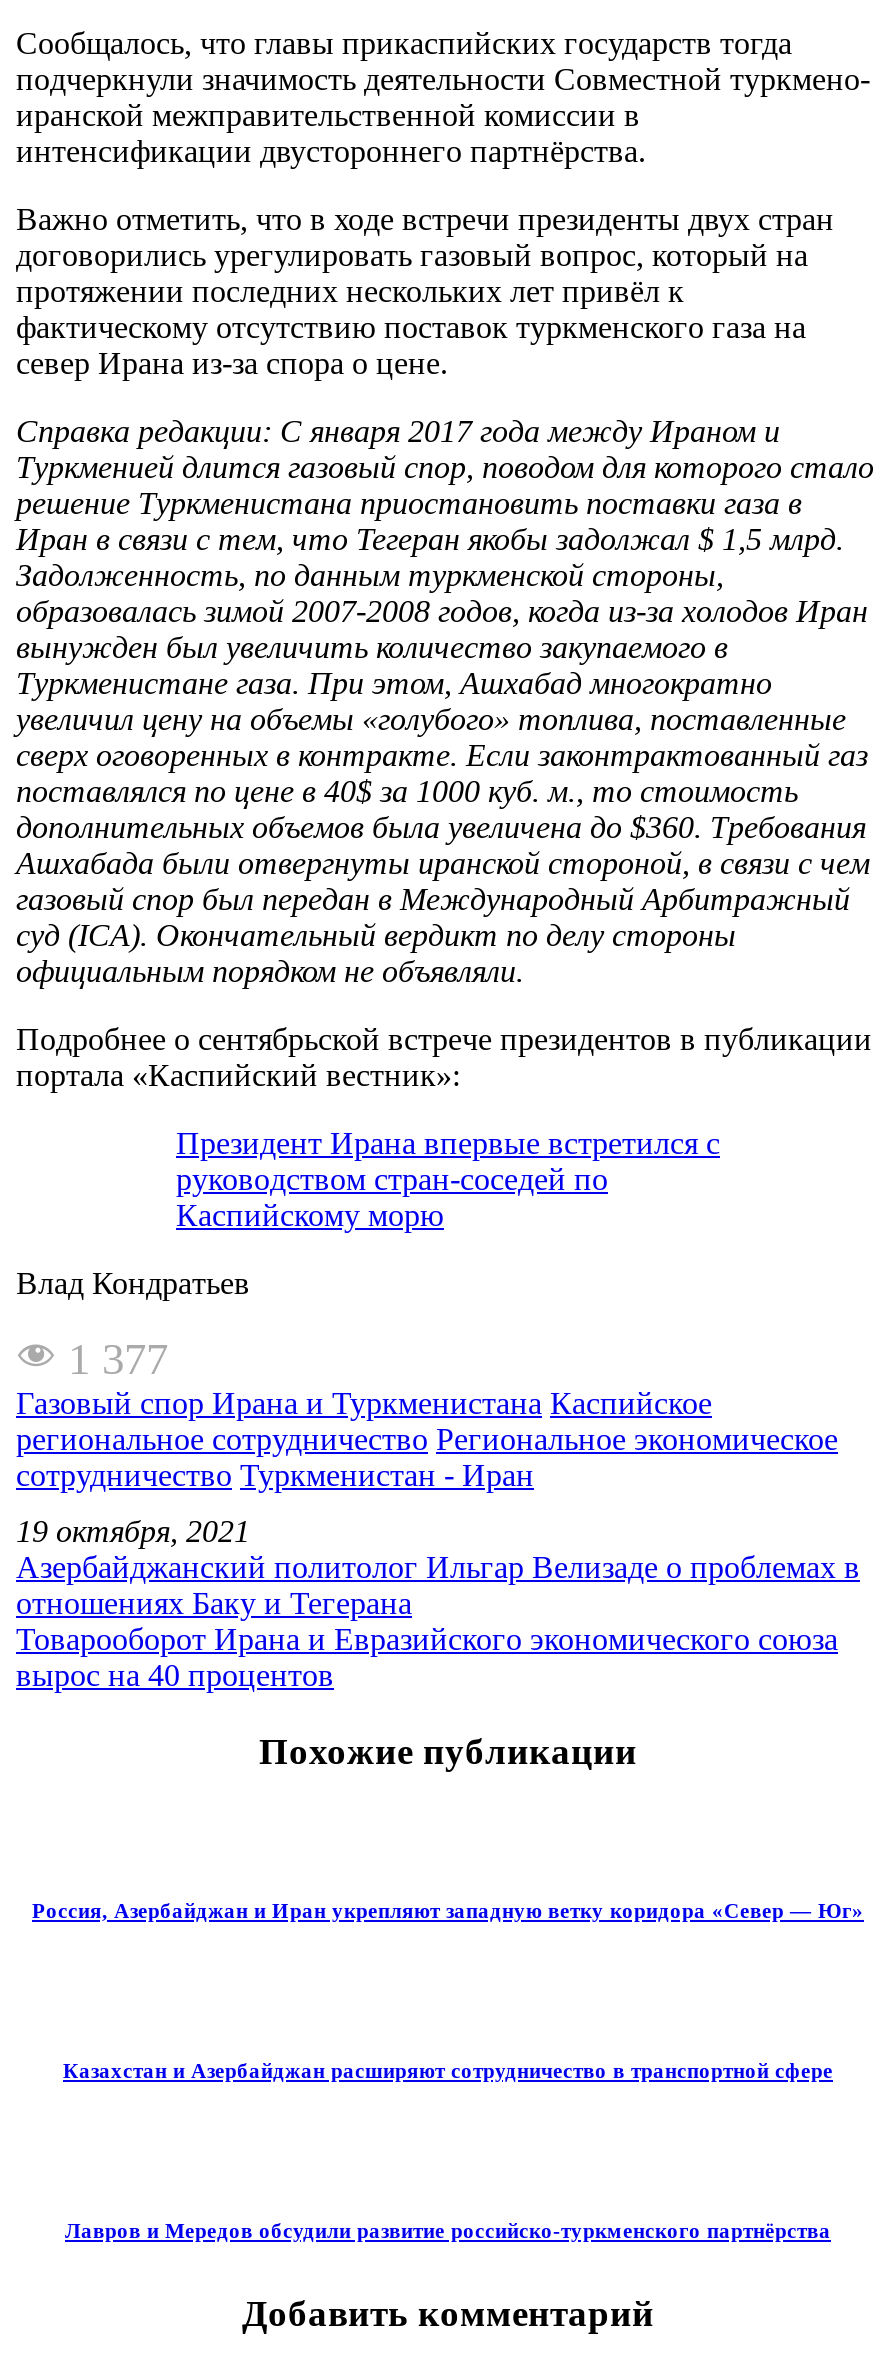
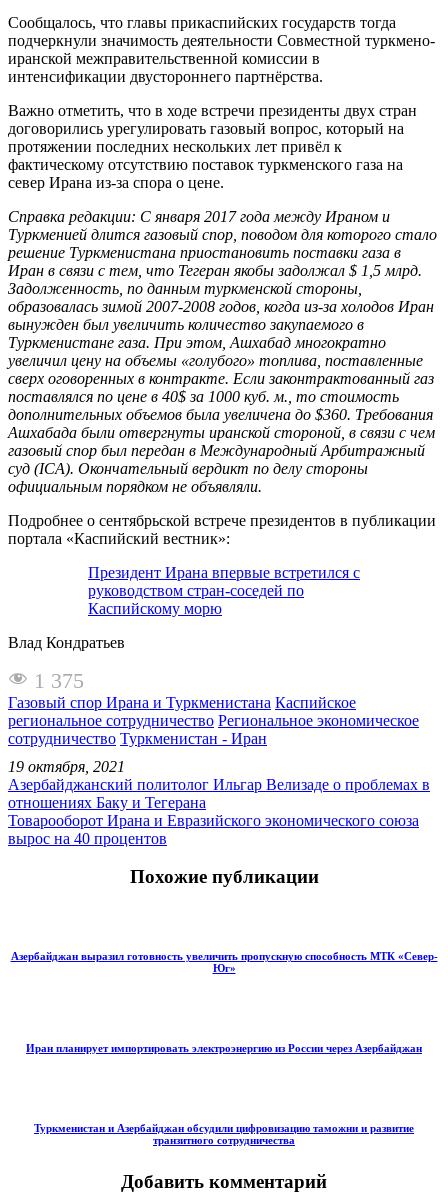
- 1 377
+ 1 375

- Россия, Азербайджан и Иран укрепляют западную ветку коридора «Север — Юг»
+ Азербайджан выразил готовность увеличить пропускную способность МТК «Север-
+ Юг»

- Казахстан и Азербайджан расширяют сотрудничество в транспортной сфере
+ Иран планирует импортировать электроэнергию из России через Азербайджан

- Лавров и Мередов обсудили развитие российско‑туркменского партнёрства
+ Туркменистан и Азербайджан обсудили цифровизацию таможни и развитие
+ транзитного сотрудничества
